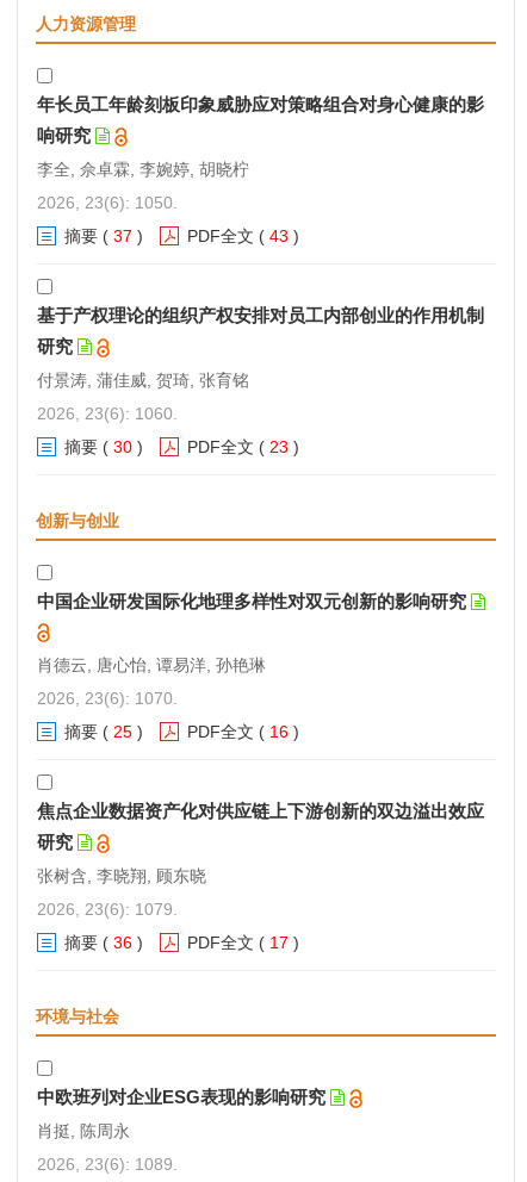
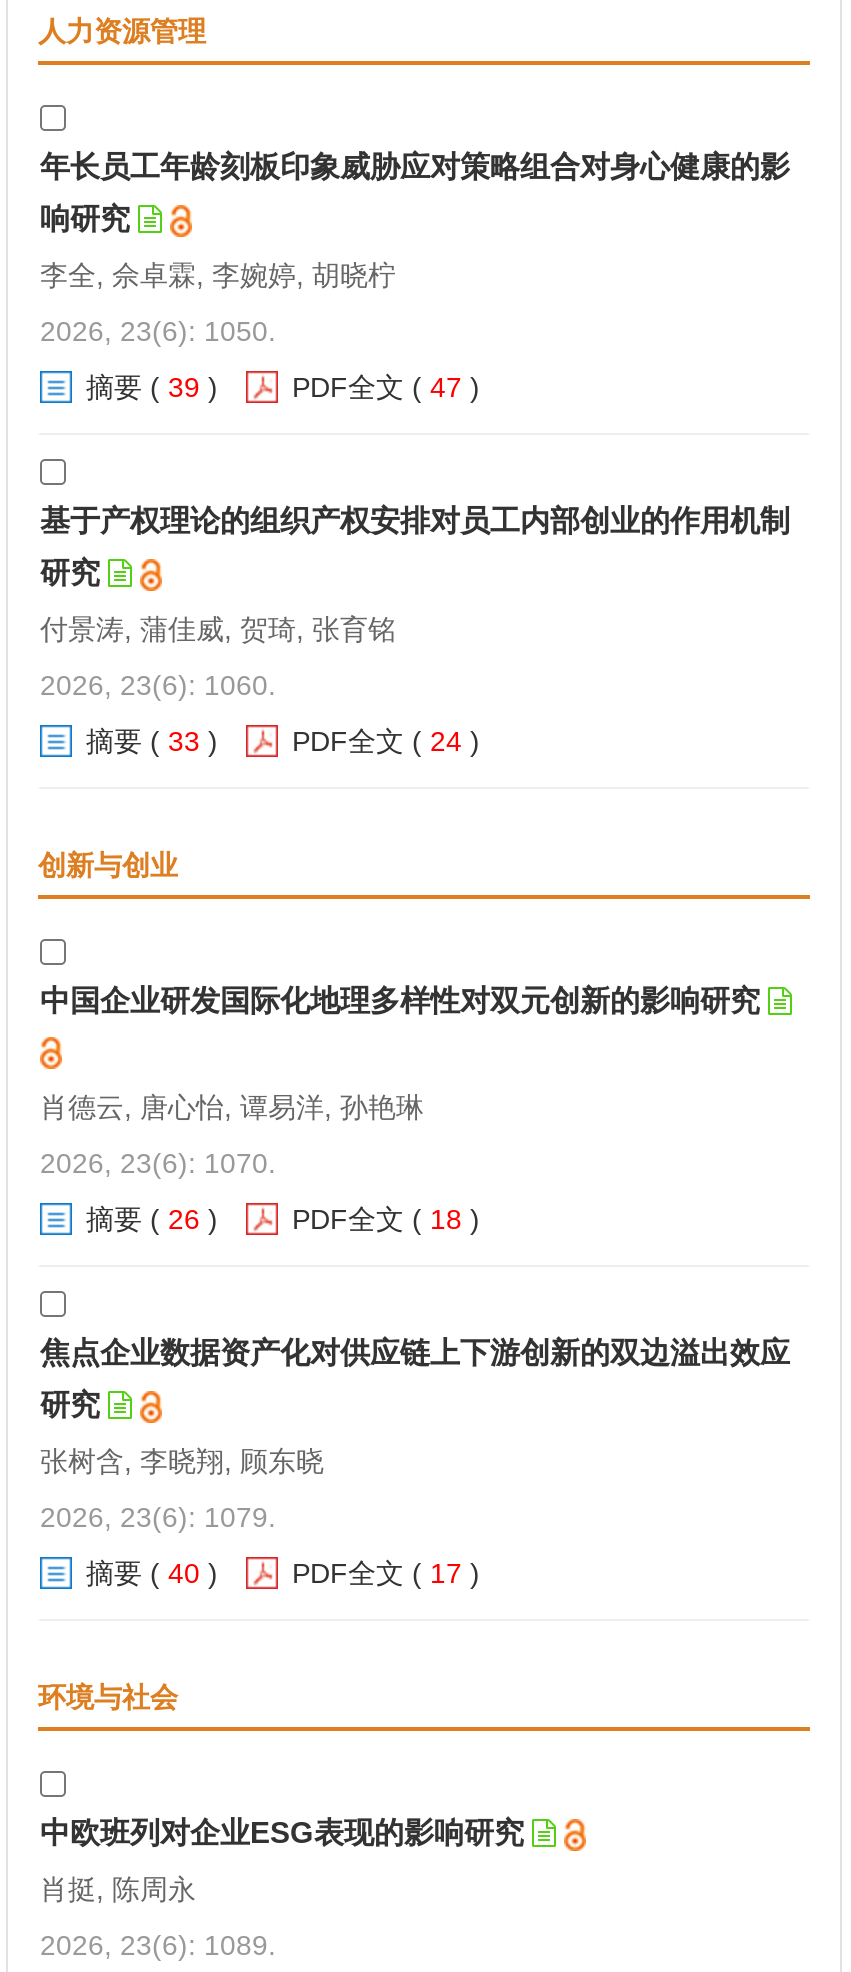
- 摘要( 37)
+ 摘要( 39)

- PDF全文 ( 43)
+ PDF全文 ( 47)

- 摘要( 30)
+ 摘要( 33)

- PDF全文 ( 23)
+ PDF全文 ( 24)

- 摘要( 25)
+ 摘要( 26)

- PDF全文 ( 16)
+ PDF全文 ( 18)

- 摘要( 36)
+ 摘要( 40)
